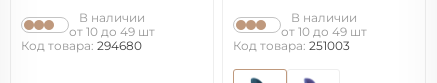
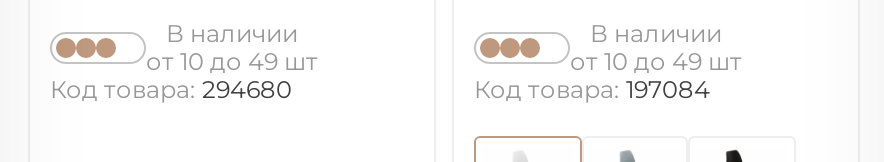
- Код товара: 251003
+ Код товара: 197084
